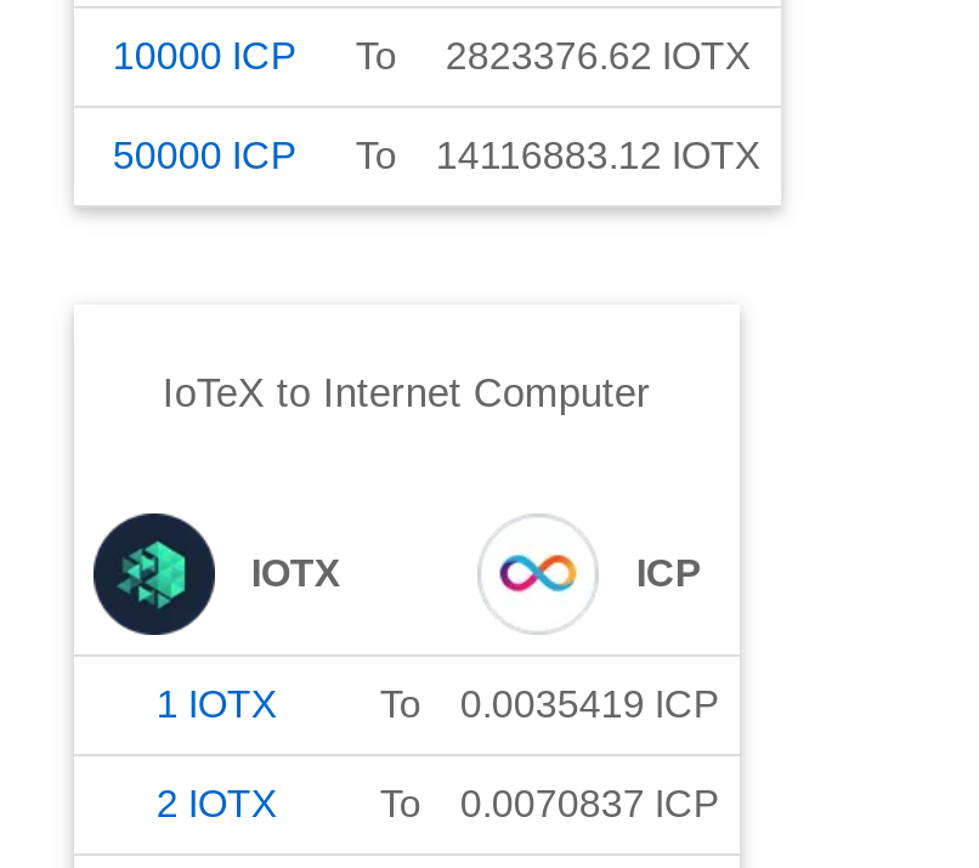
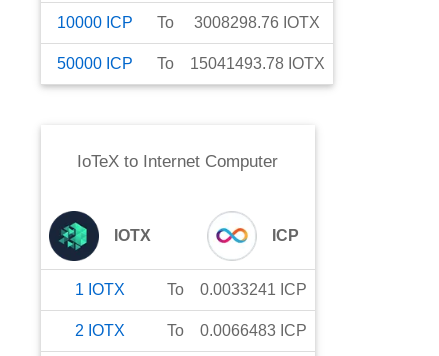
- 10000 ICP To 2823376.62 IOTX
+ 10000 ICP To 3008298.76 IOTX

- 50000 ICP To 14116883.12 IOTX
+ 50000 ICP To 15041493.78 IOTX

- To 0.0035419 ICP
+ To 0.0033241 ICP

- To 0.0070837 ICP
+ To 0.0066483 ICP
